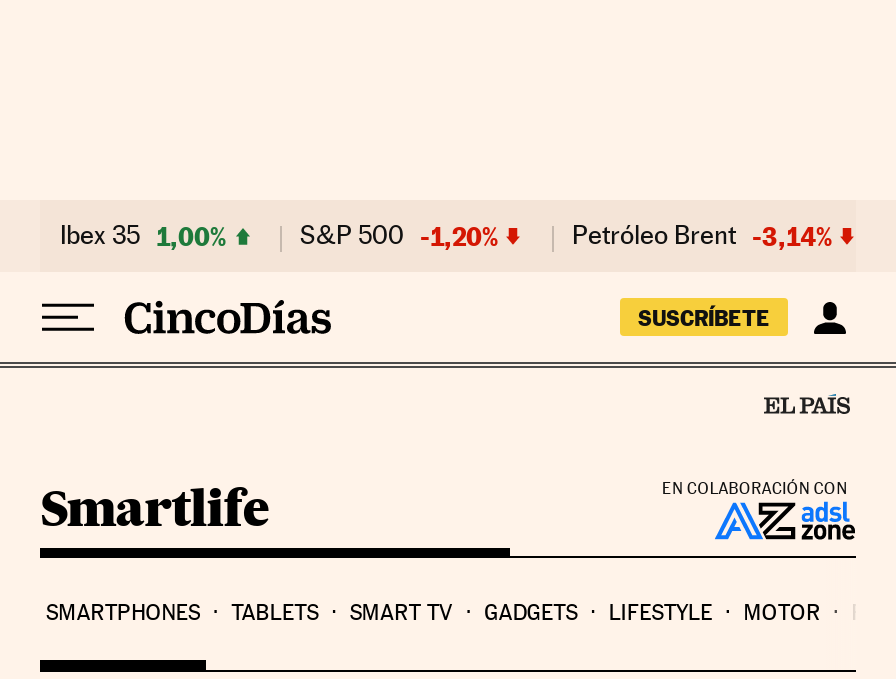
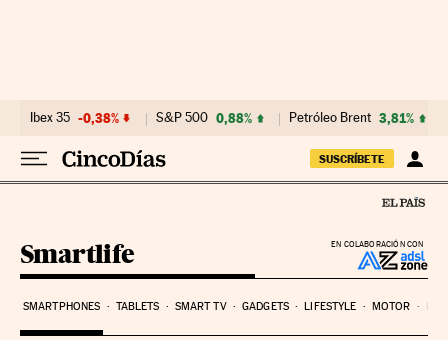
- Ibex 35 1,00%
+ Ibex 35 -0,38%

- S&P 500 -1,20%
+ S&P 500 0,88%

- Petróleo Brent -3,14%
+ Petróleo Brent 3,81%
